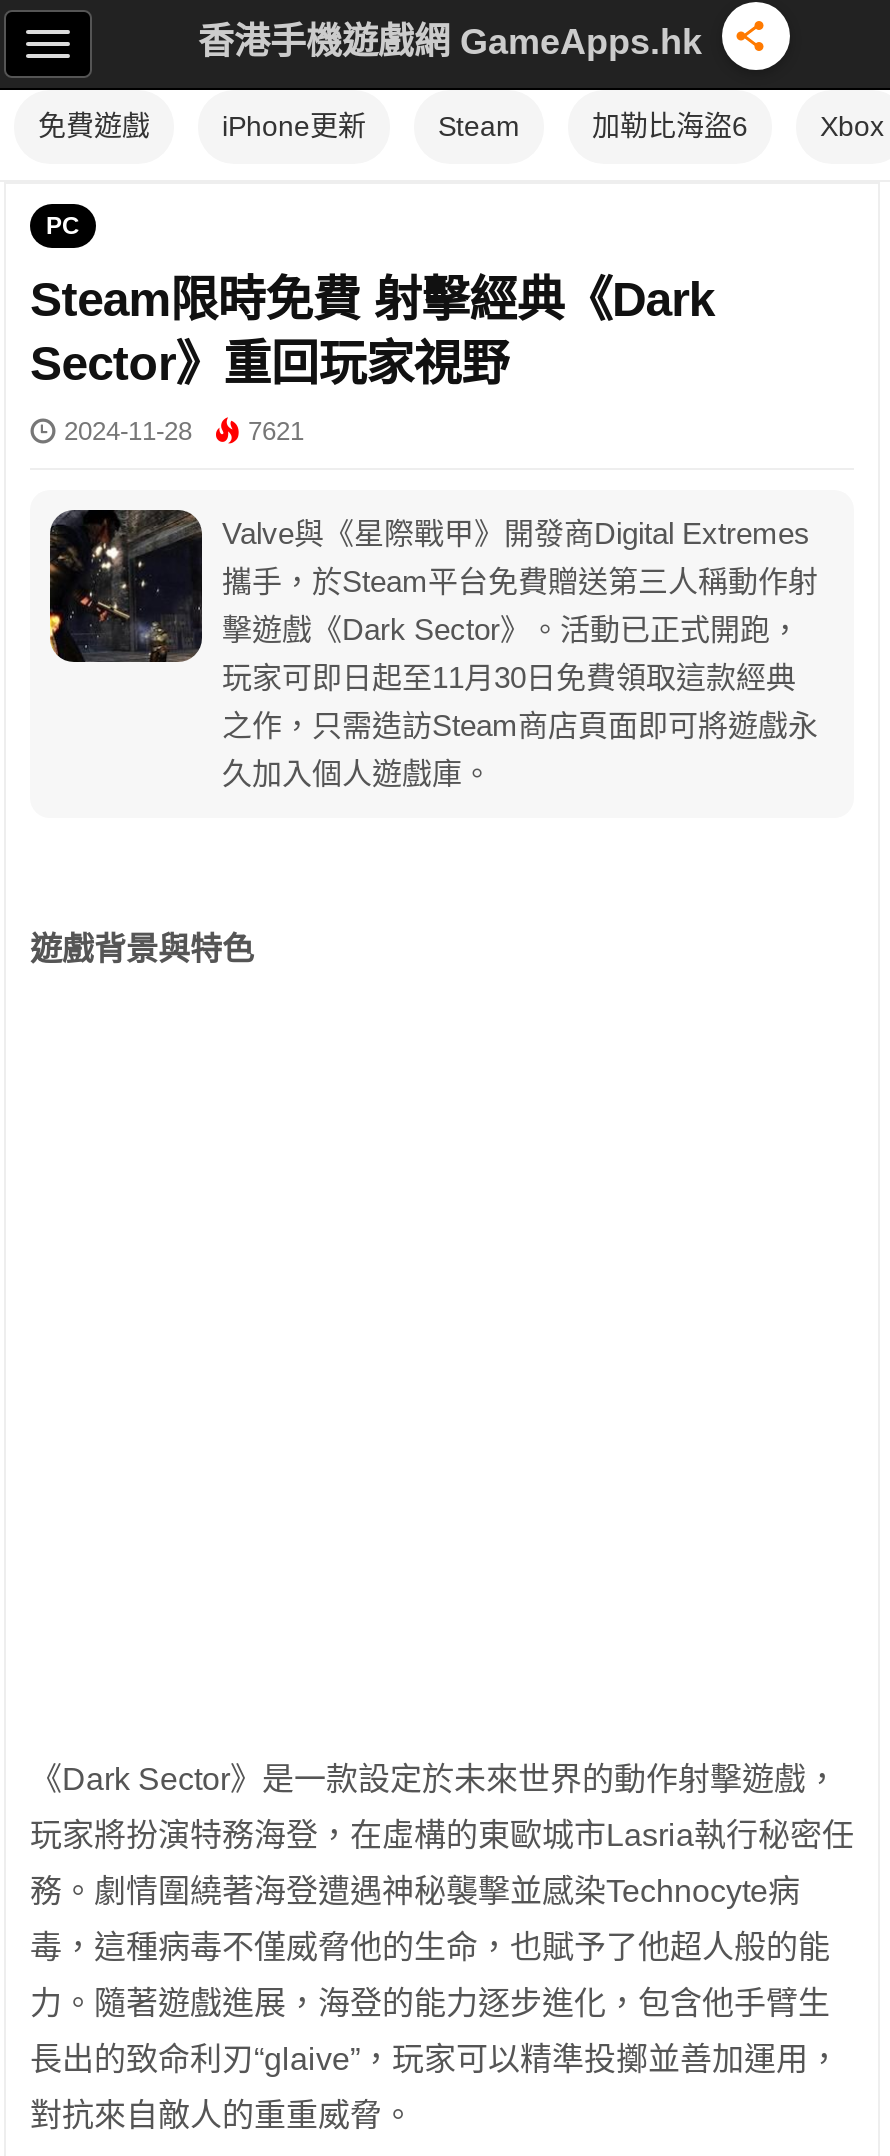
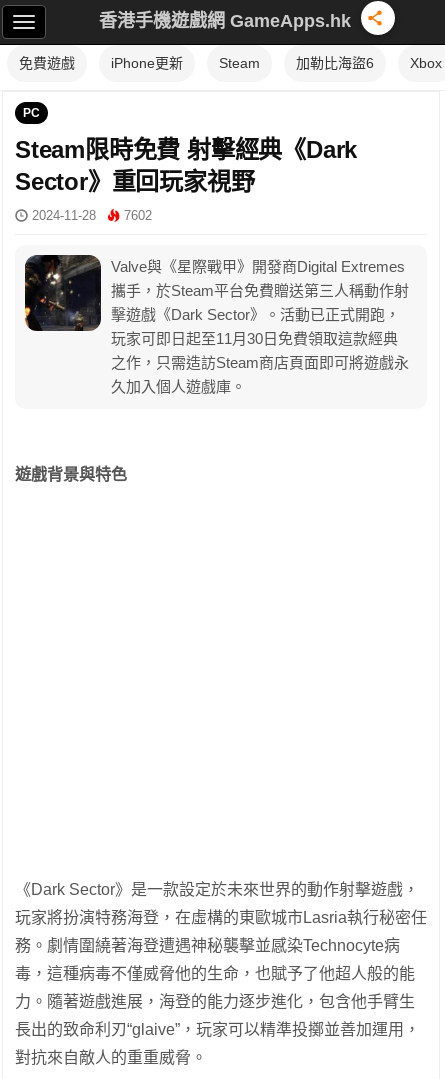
- 2024-11-28 7621
+ 2024-11-28 7602
